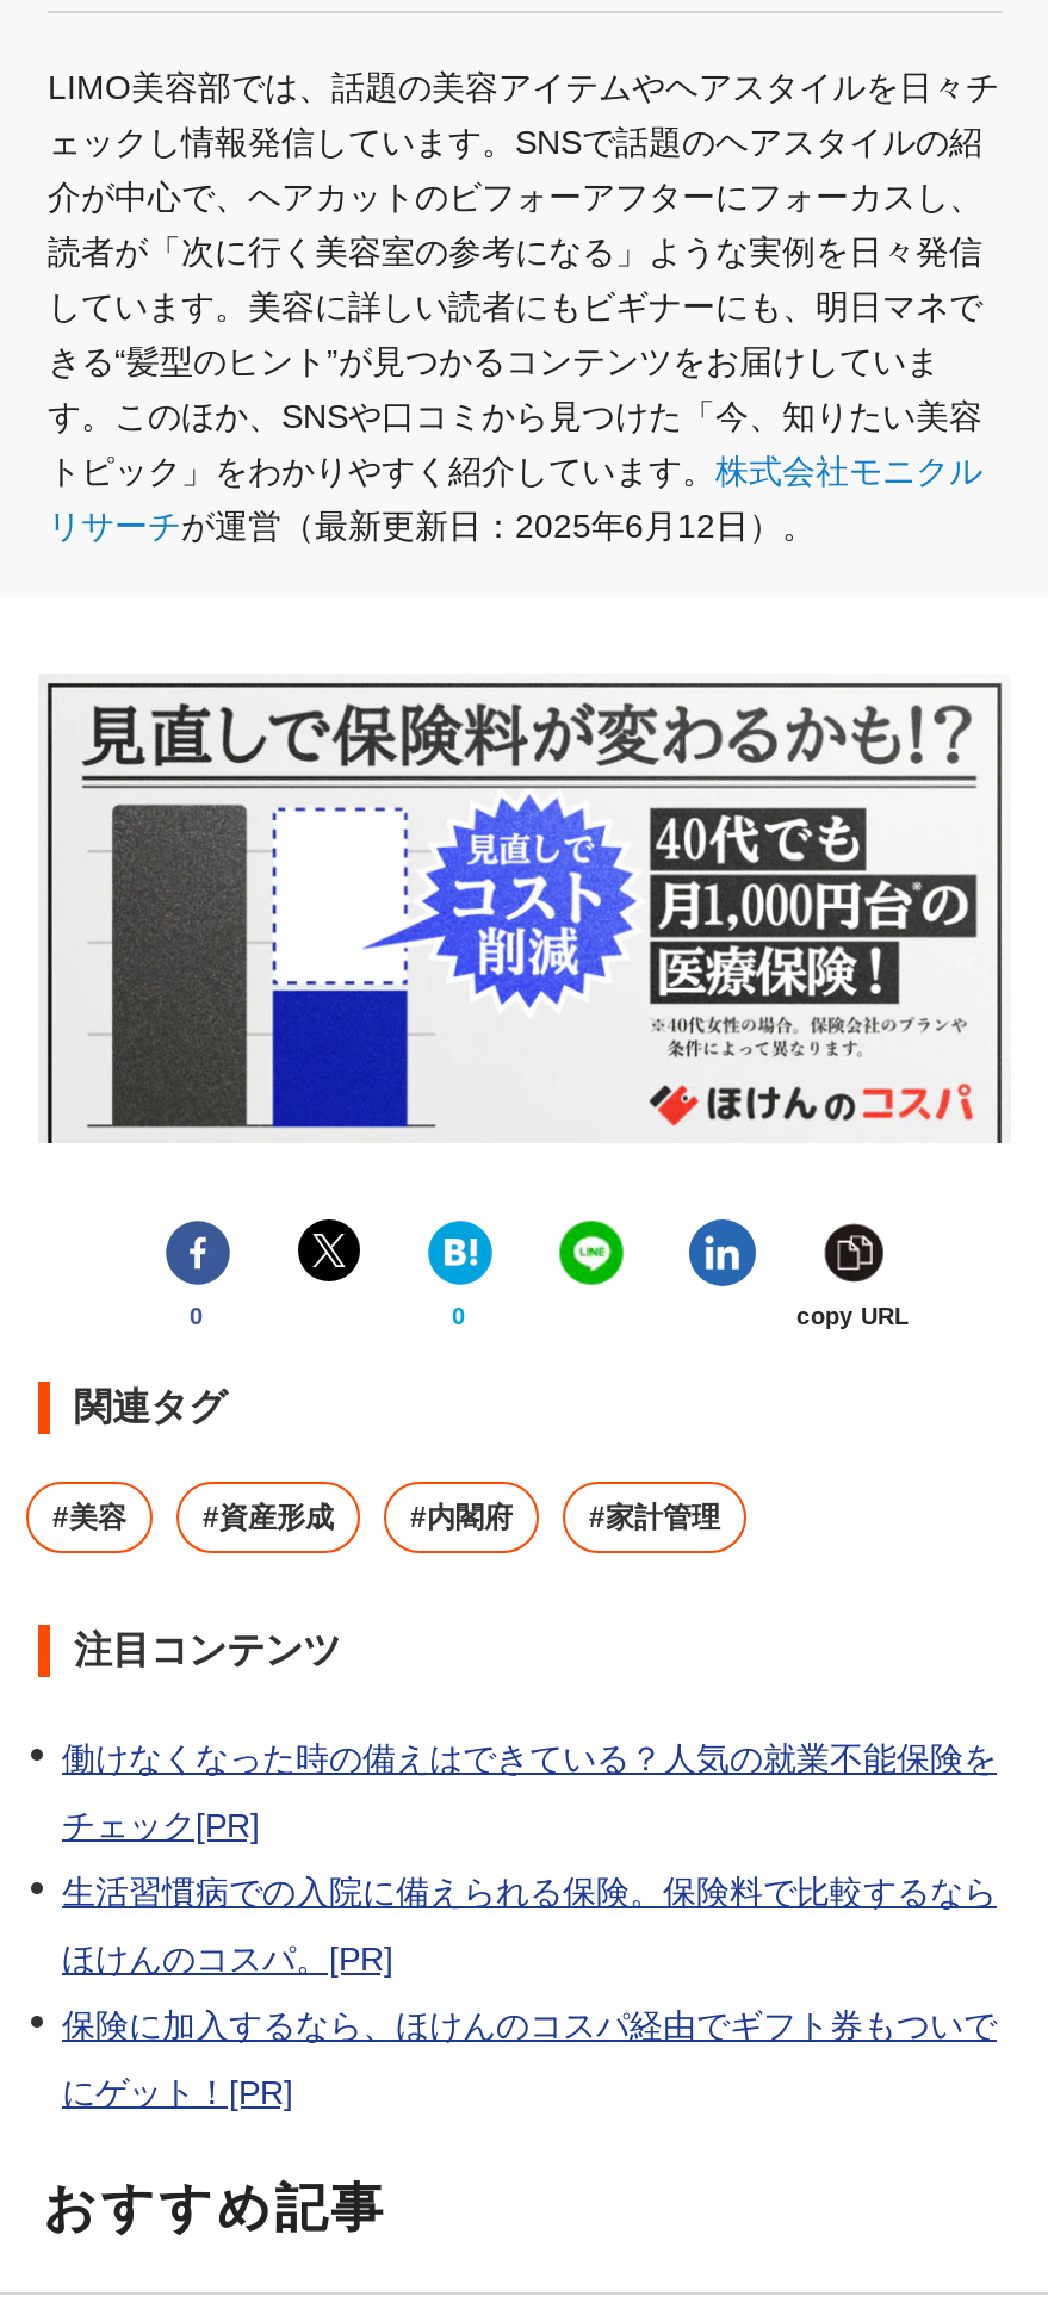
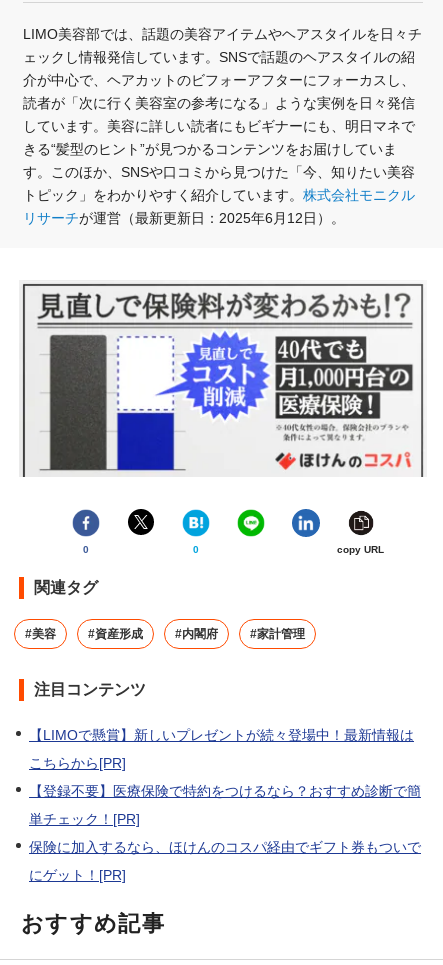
- 働けなくなった時の備えはできている？人気の就業不能保険を
+ 【LIMOで懸賞】新しいプレゼントが続々登場中！最新情報は

- チェック[PR]
+ こちらから[PR]

- 生活習慣病での入院に備えられる保険。保険料で比較するなら
+ 【登録不要】医療保険で特約をつけるなら？おすすめ診断で簡

- ほけんのコスパ。[PR]
+ 単チェック！[PR]
